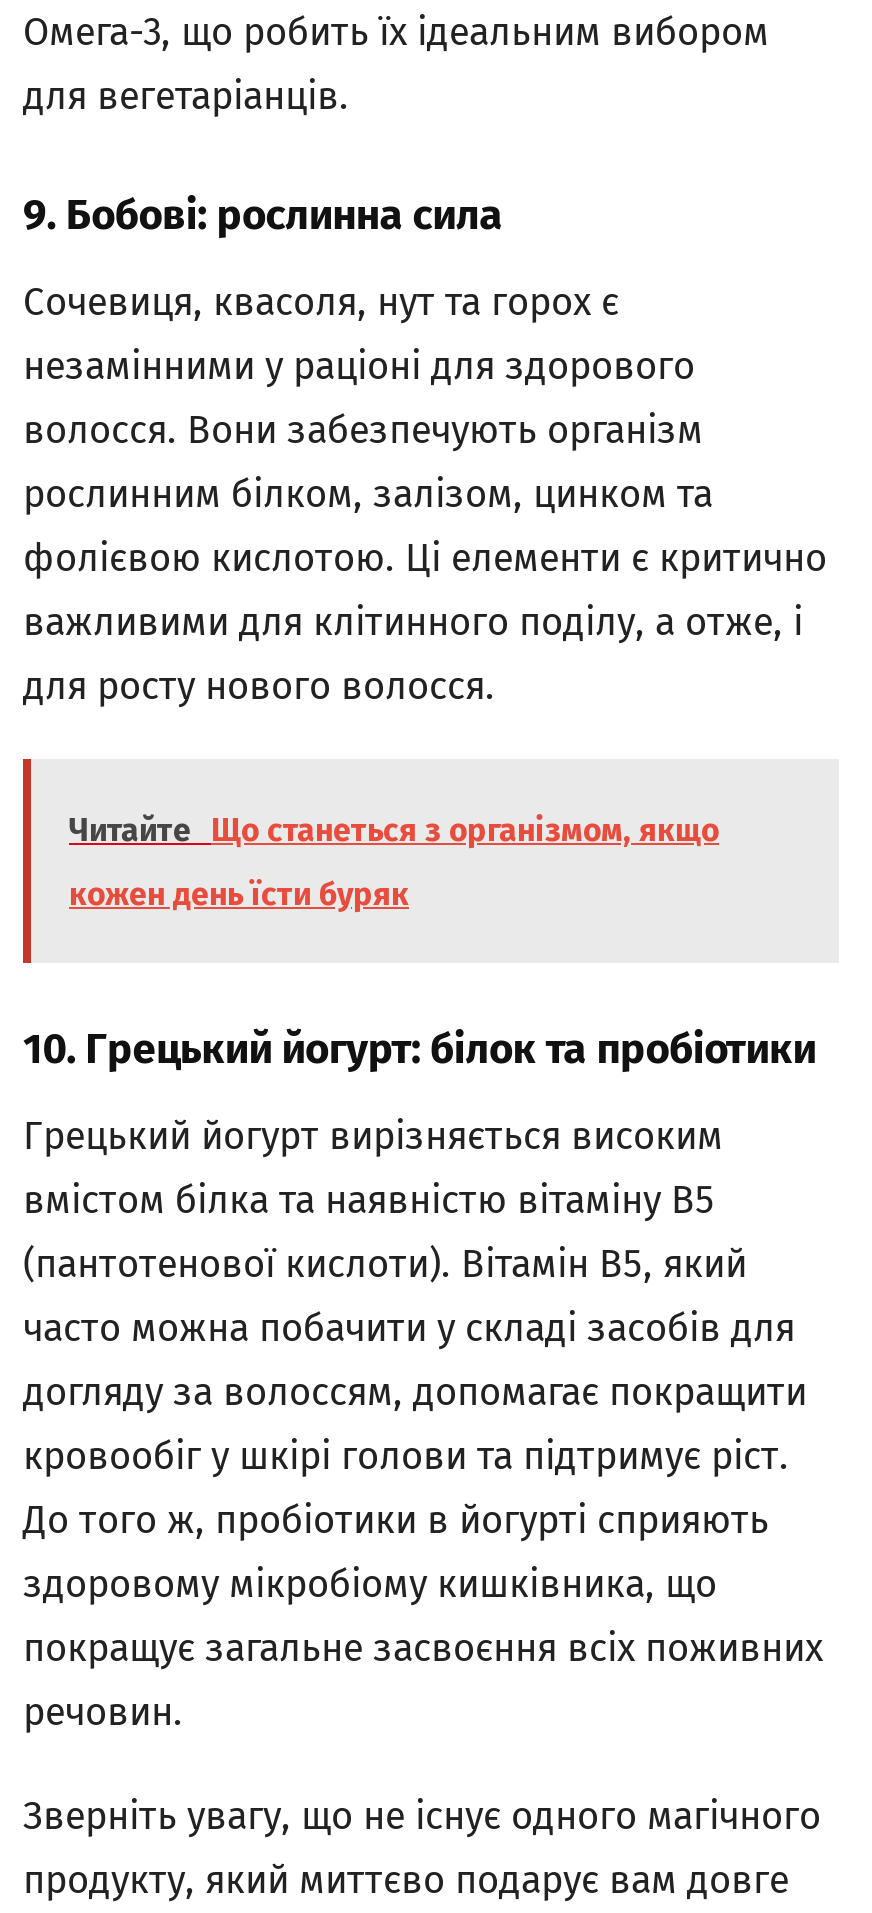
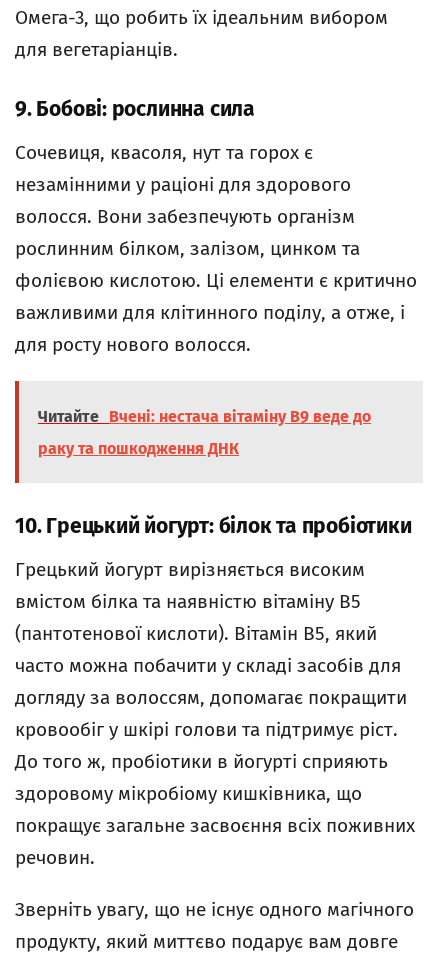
- Читайте Що станеться з організмом, якщо
+ Читайте Вчені: нестача вітаміну B9 веде до

- кожен день їсти буряк
+ раку та пошкодження ДНК
